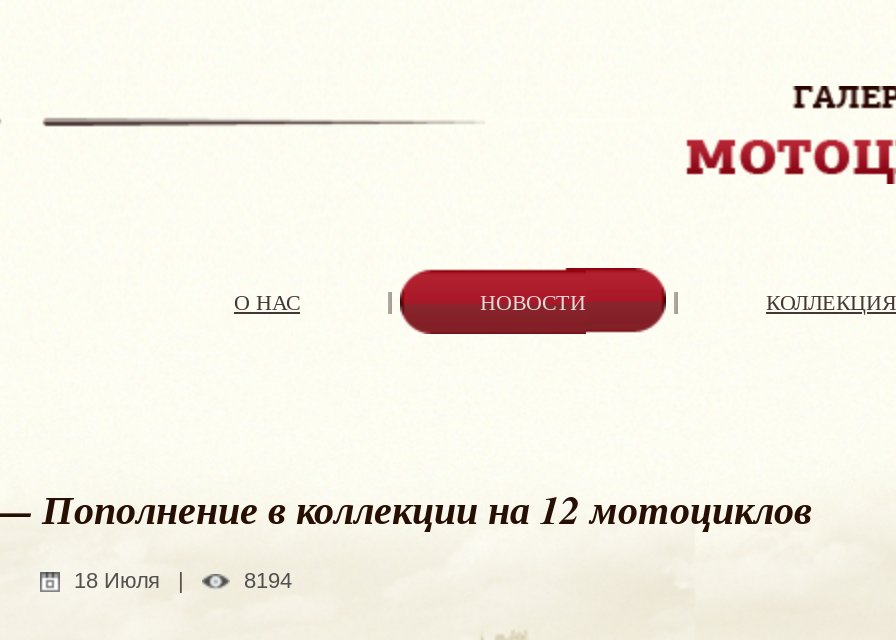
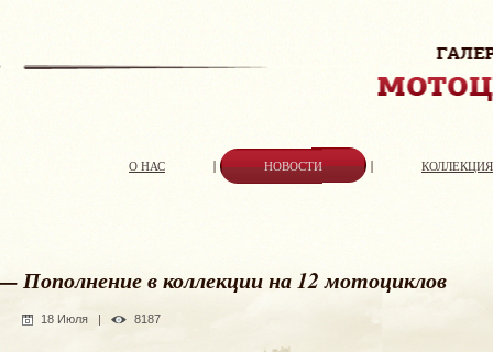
- 8194
+ 8187
